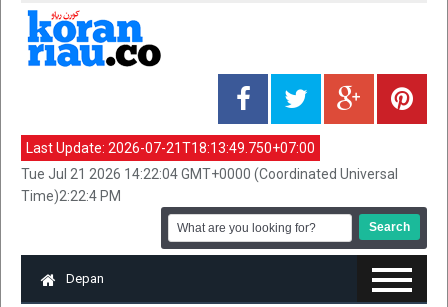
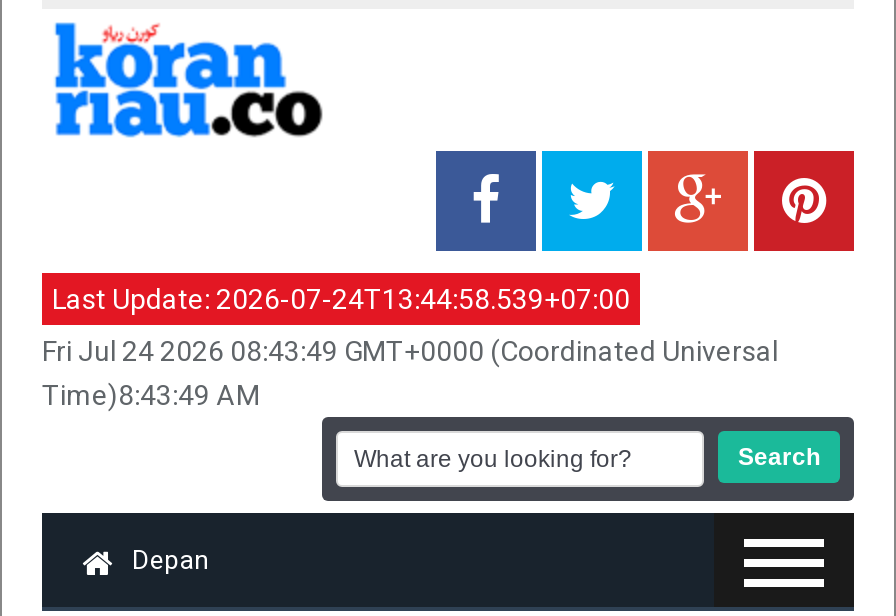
- Last Update: 2026-07-21T18:13:49.750+07:00
+ Last Update: 2026-07-24T13:44:58.539+07:00

- Tue Jul 21 2026 14:22:04 GMT+0000 (Coordinated Universal
- Time)2:22:4 PM
+ Fri Jul 24 2026 08:43:49 GMT+0000 (Coordinated Universal
+ Time)8:43:49 AM
